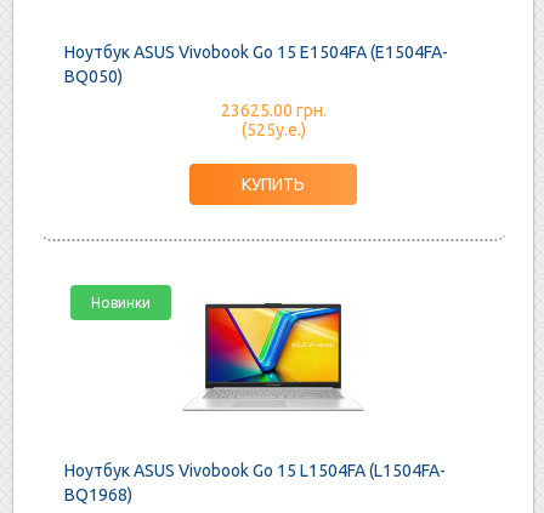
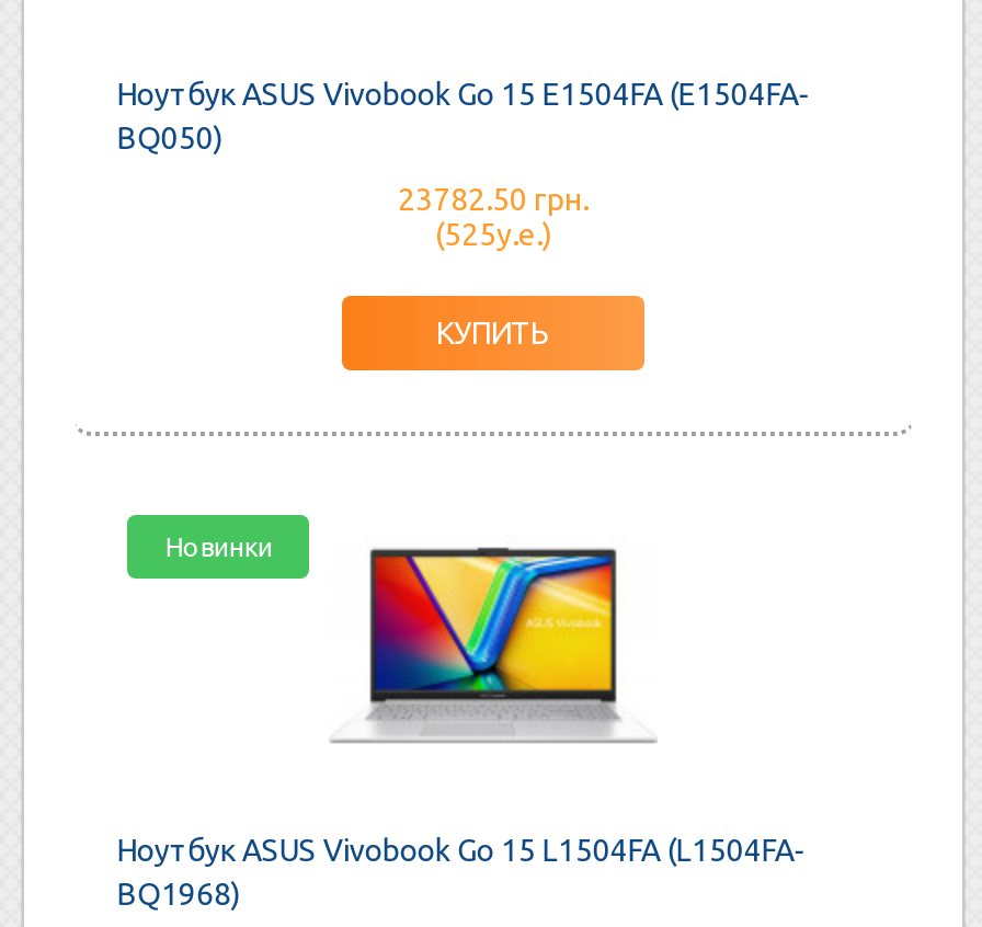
- 23625.00 грн.
+ 23782.50 грн.
